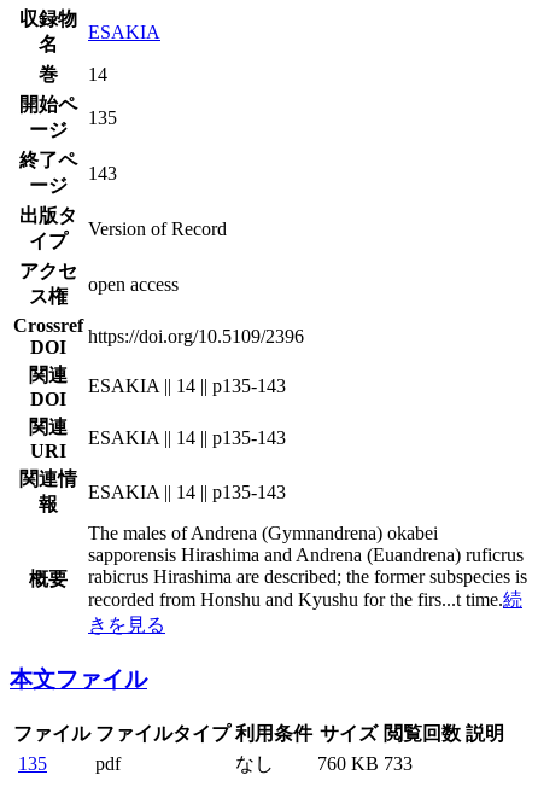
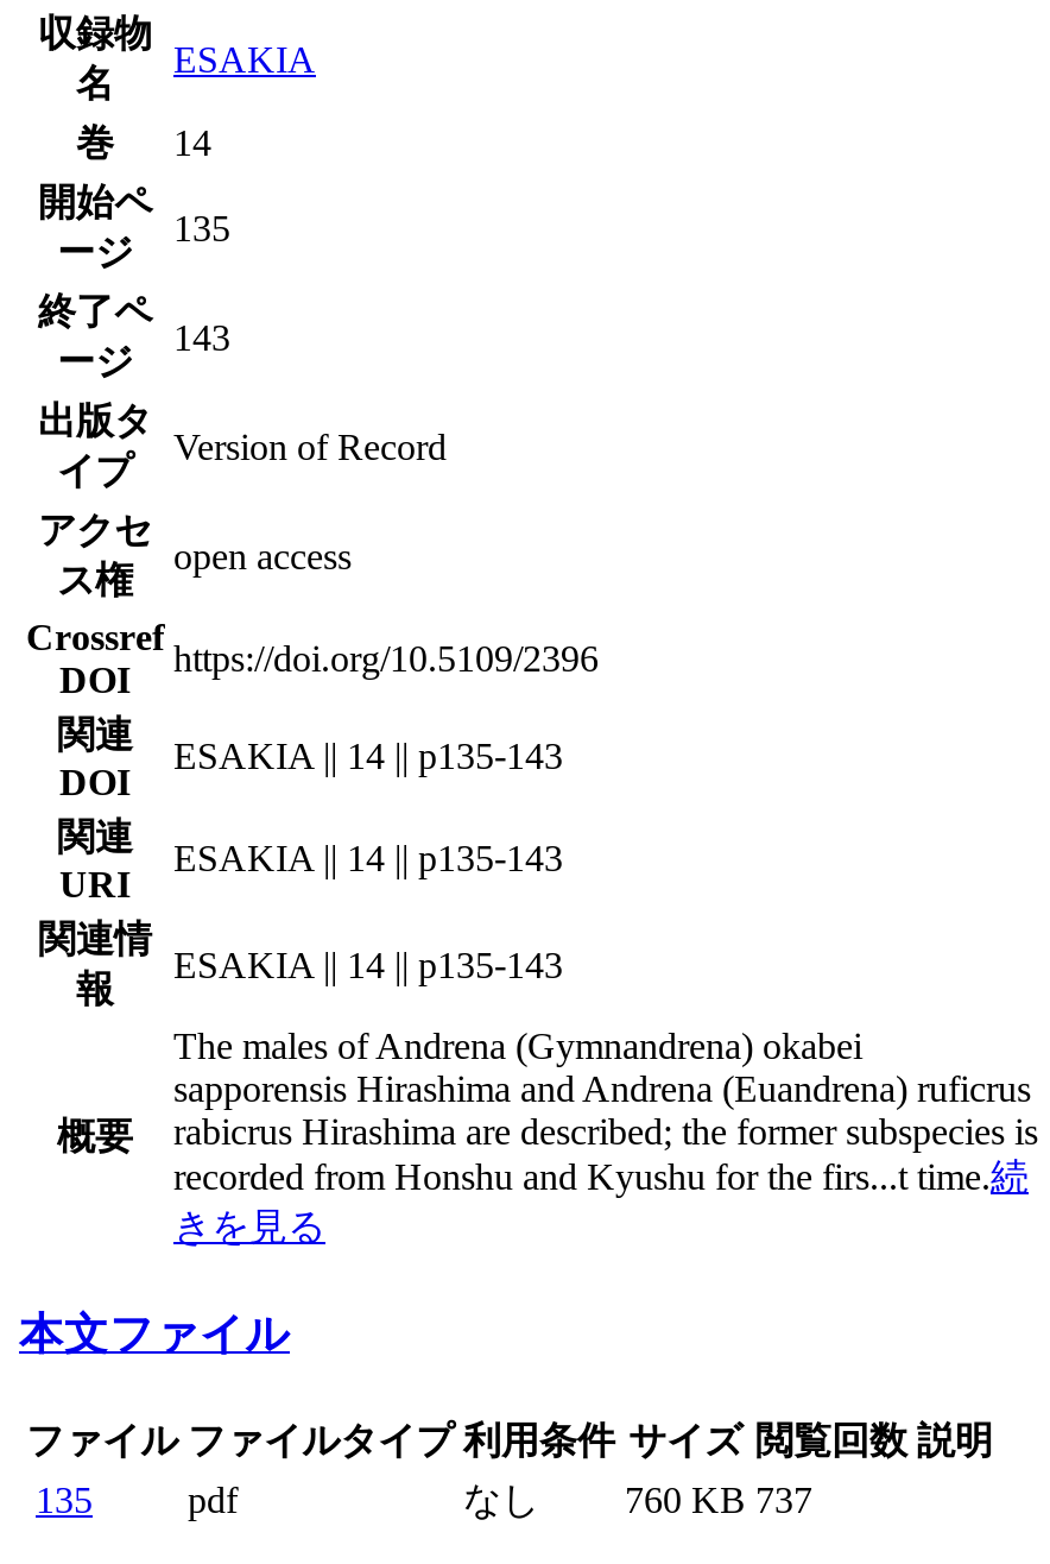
- 760 KB 733
+ 760 KB 737
